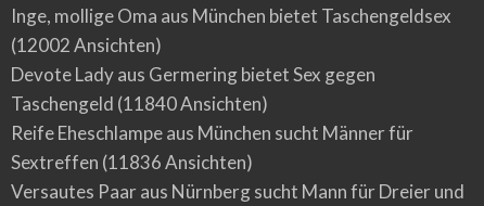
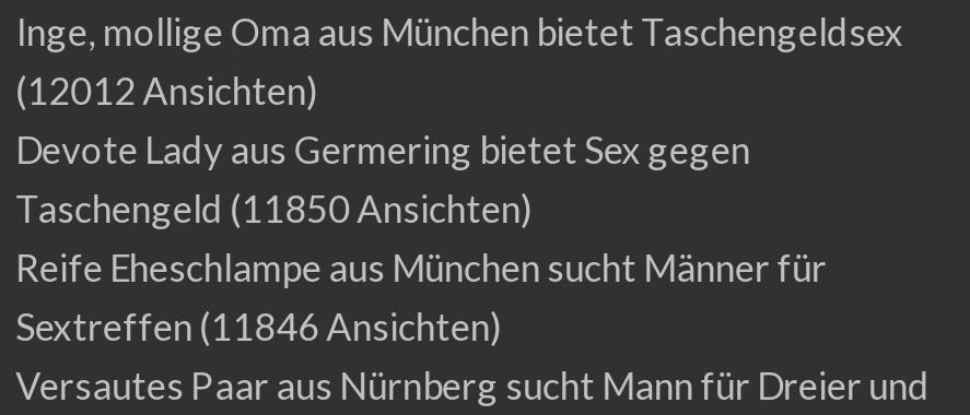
- (12002 Ansichten)
+ (12012 Ansichten)

- Taschengeld (11840 Ansichten)
+ Taschengeld (11850 Ansichten)

- Sextreffen (11836 Ansichten)
+ Sextreffen (11846 Ansichten)
